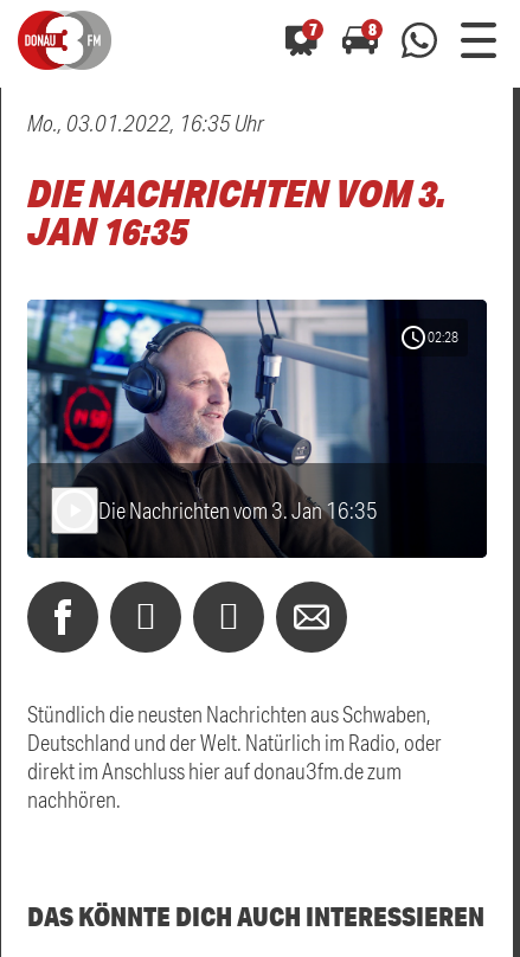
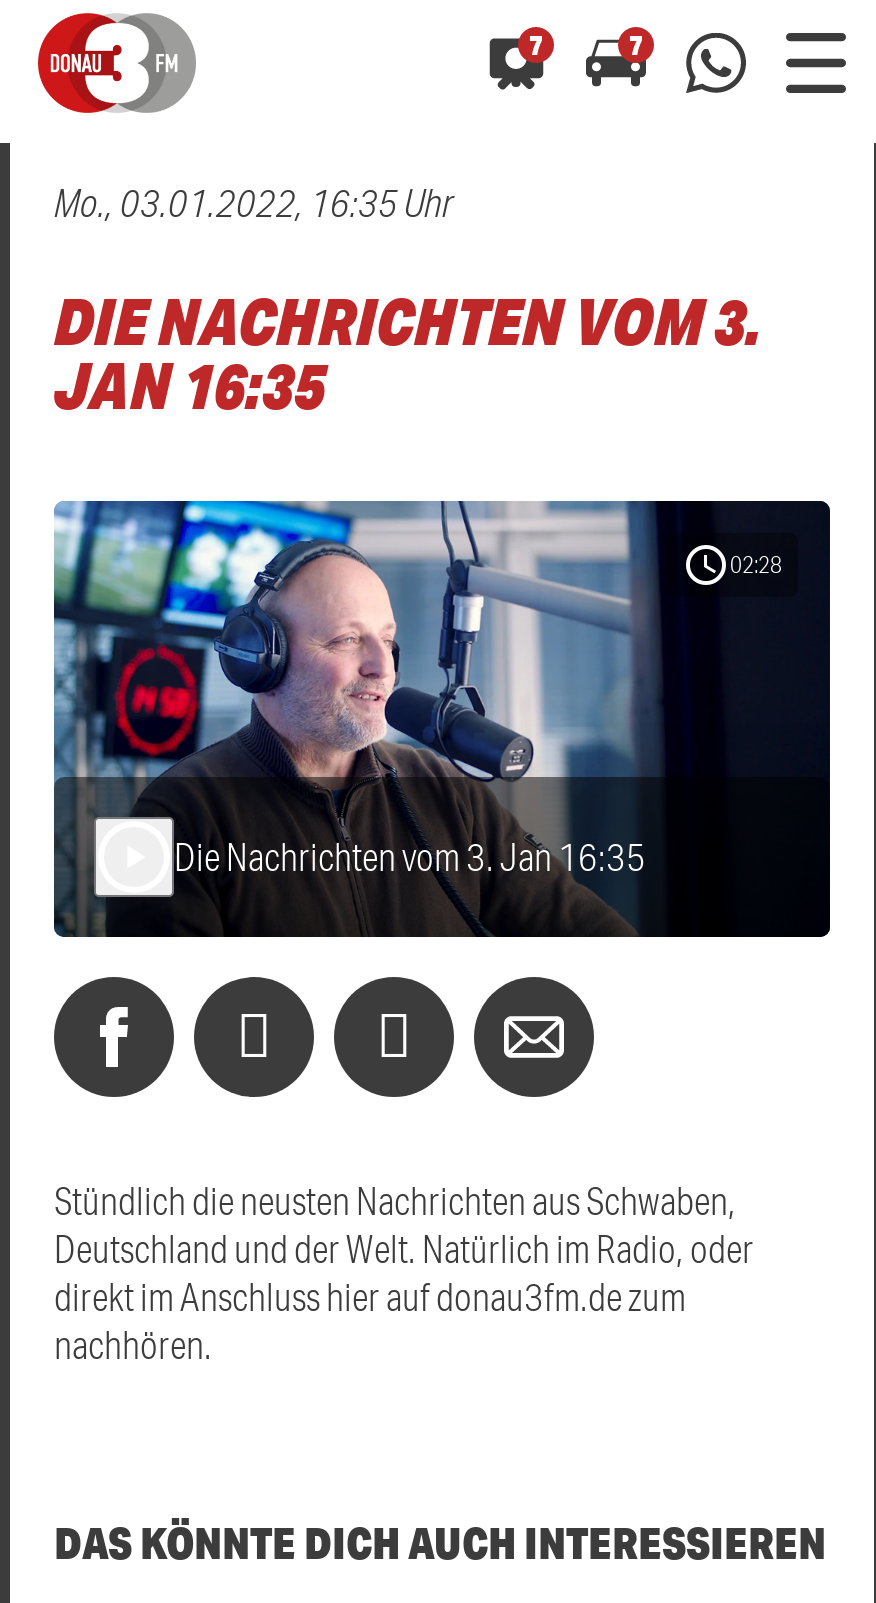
- 8
+ 7
